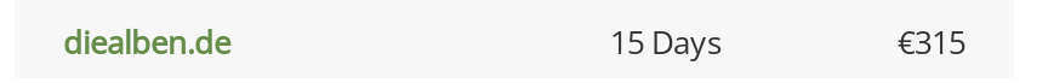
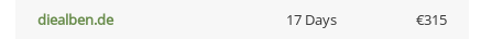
- 15 Days
+ 17 Days
